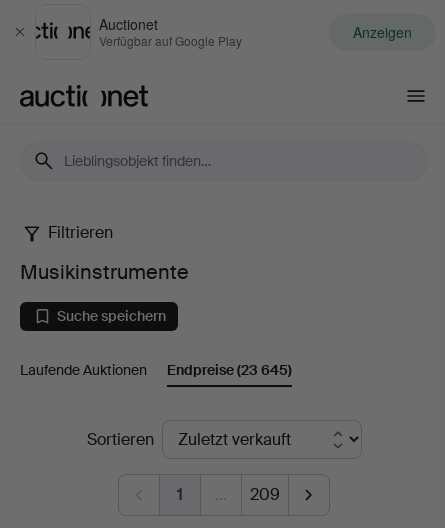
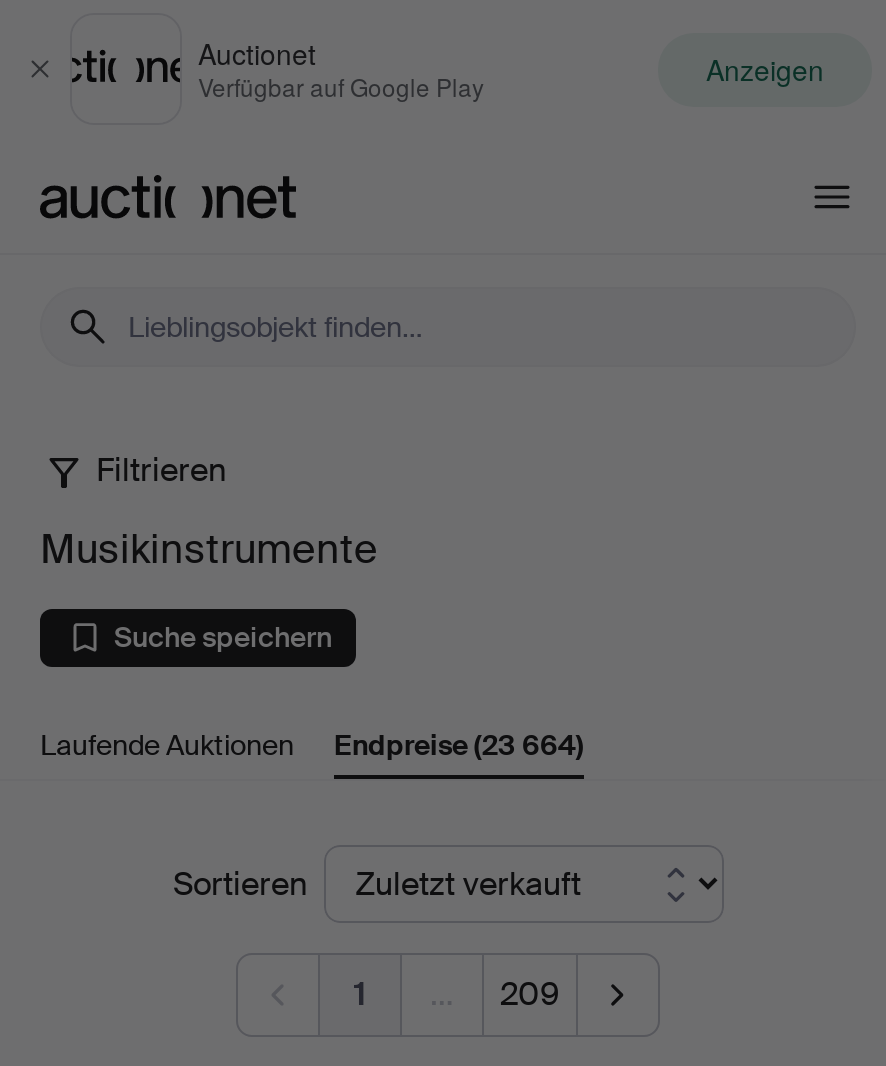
- Laufende Auktionen Endpreise(23 645)
+ Laufende Auktionen Endpreise(23 664)
